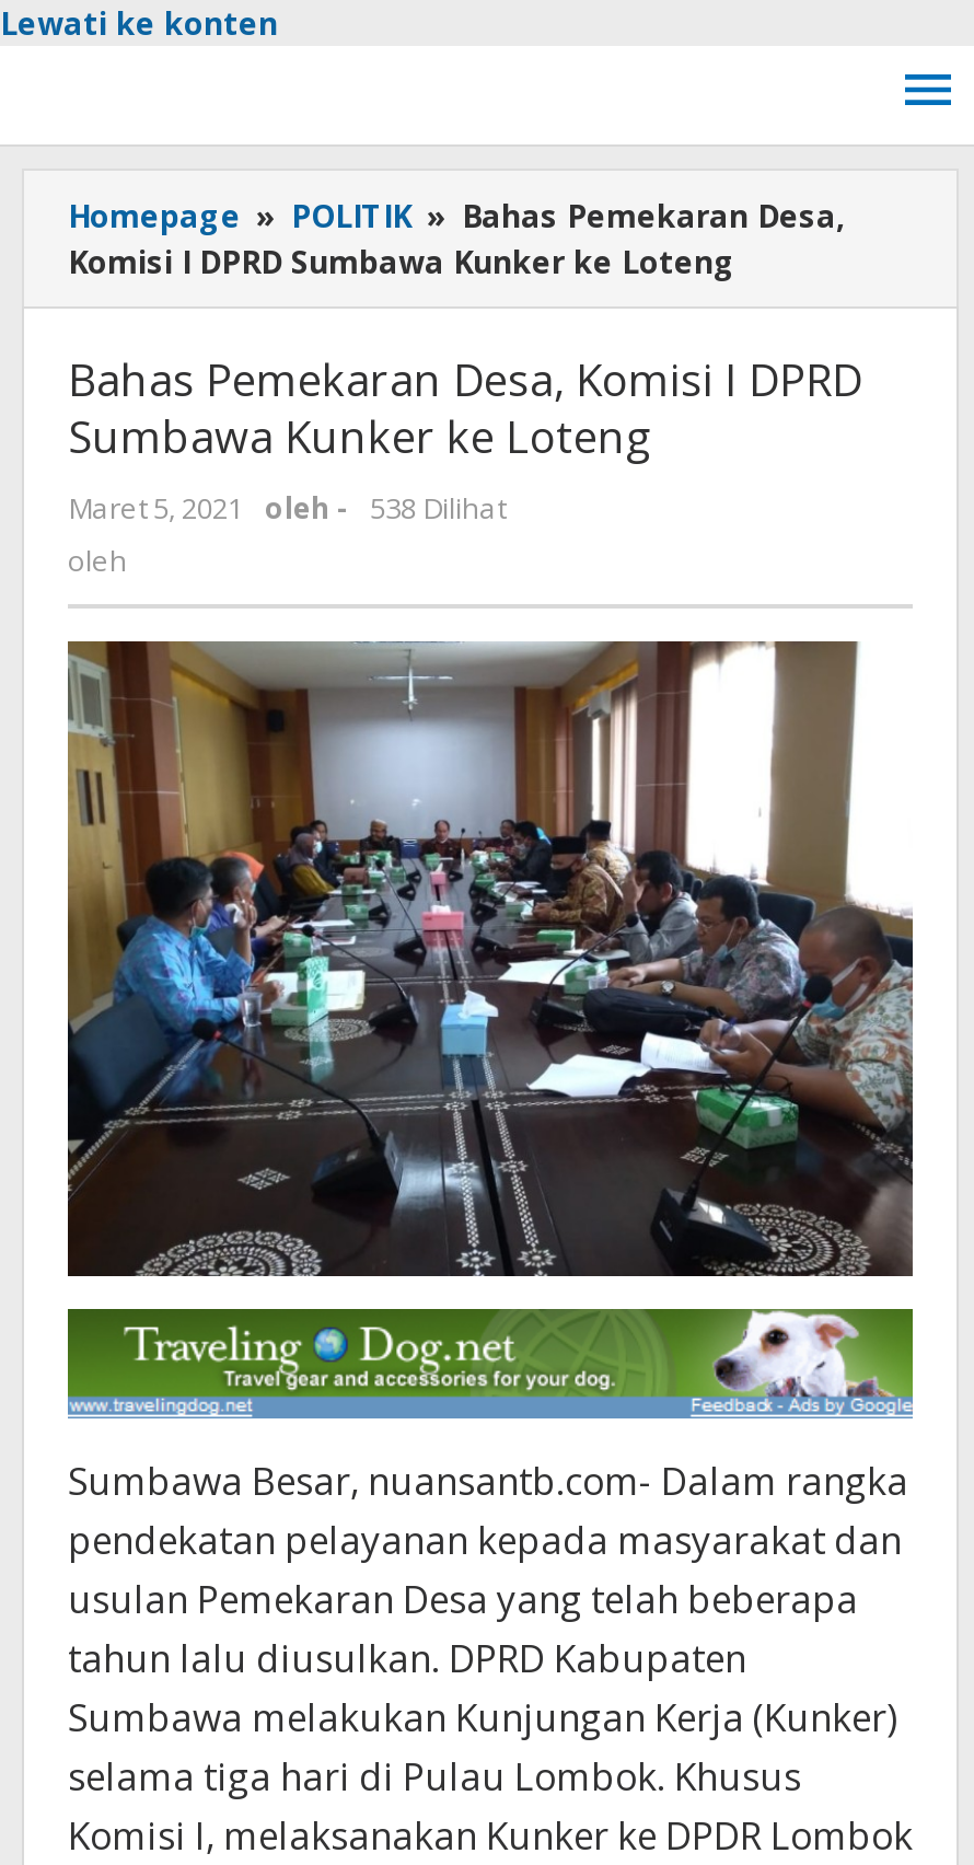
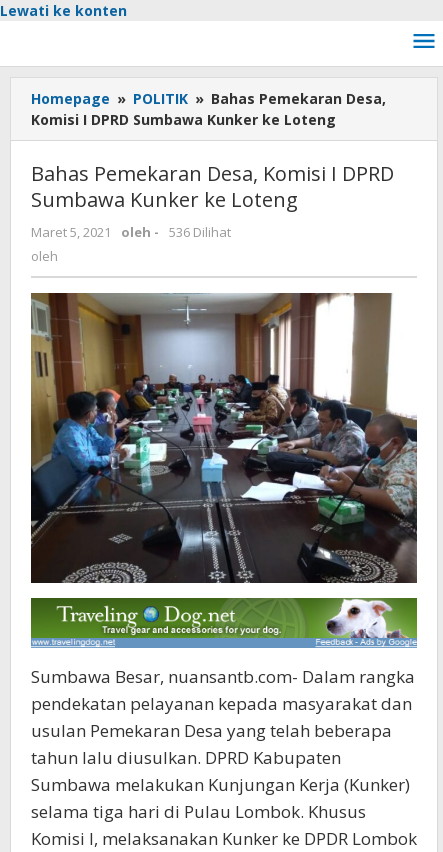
- Maret 5, 2021 oleh - 538 Dilihat
+ Maret 5, 2021 oleh - 536 Dilihat
